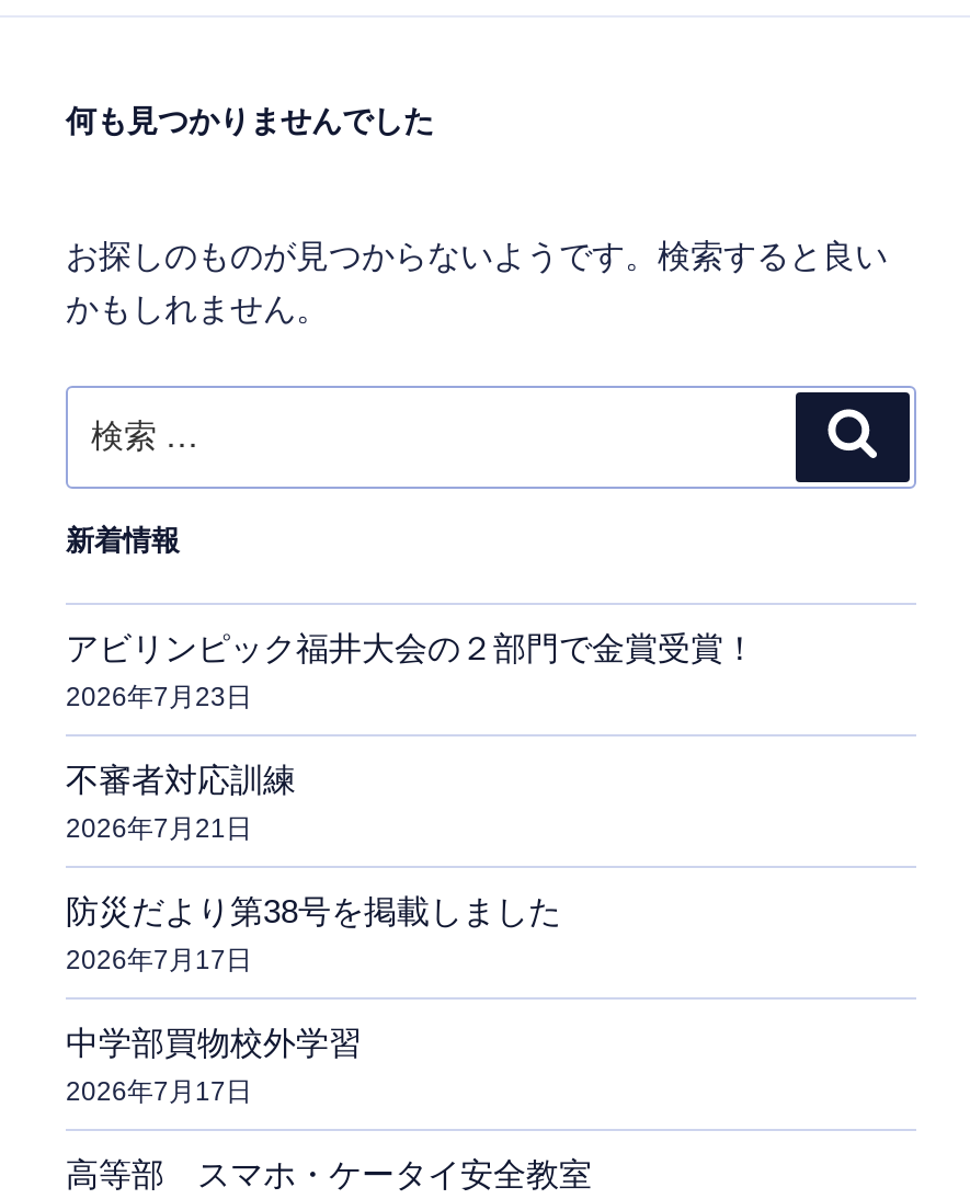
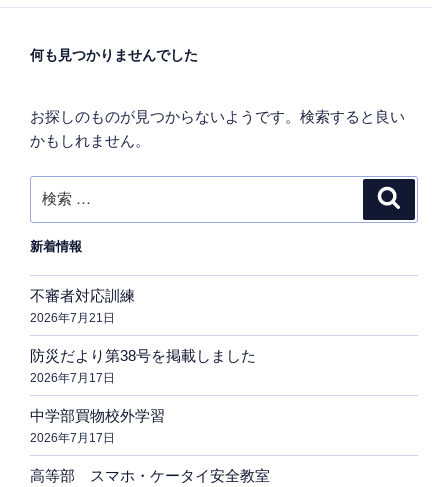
- アビリンピック福井大会の２部門で金賞受賞！
- 2026年7月23日
